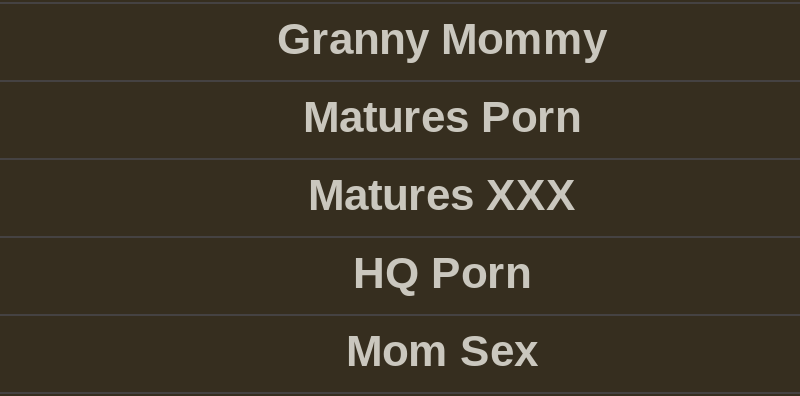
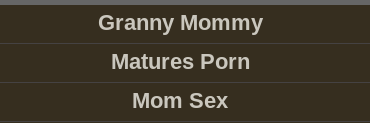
- Matures XXX
- HQ Porn
